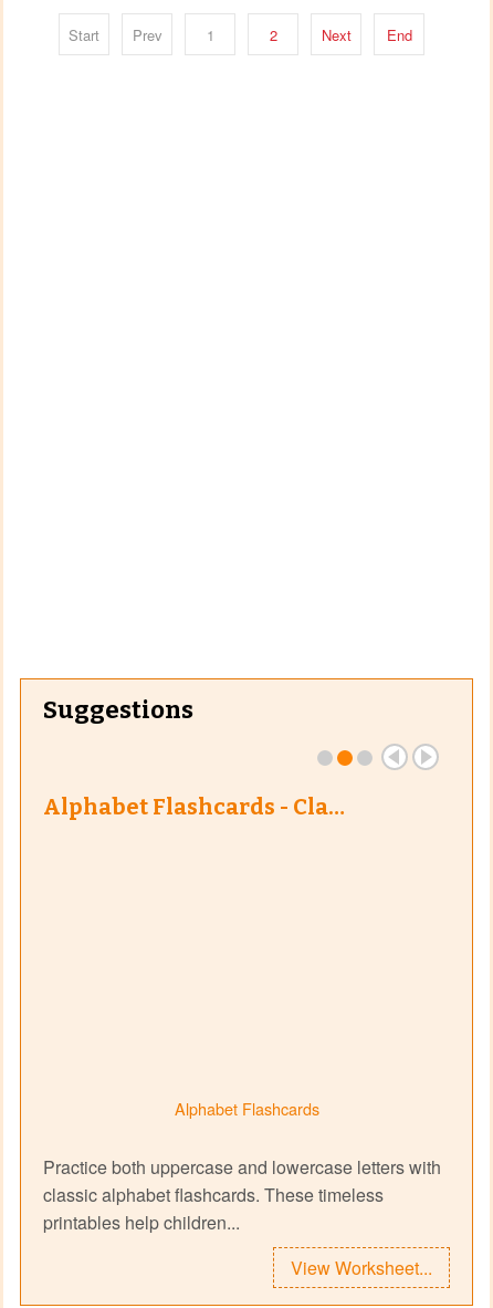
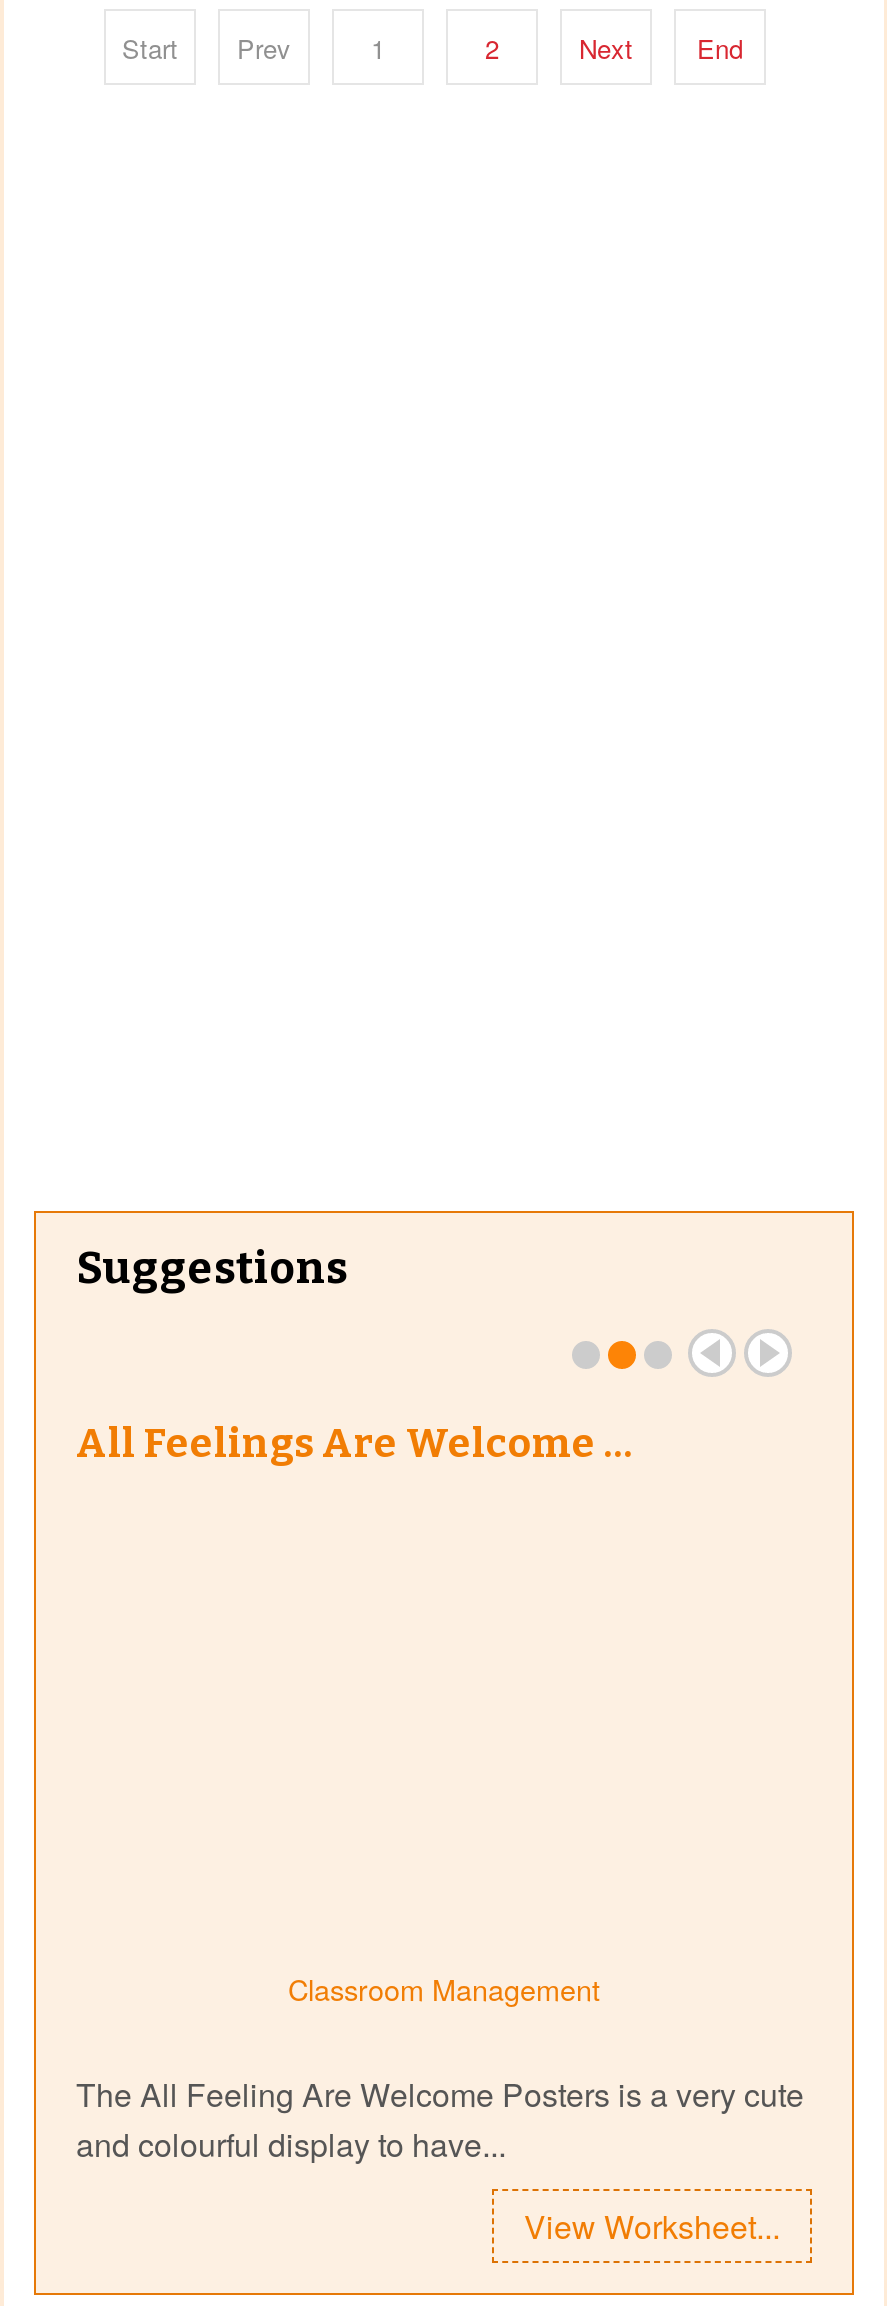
- Alphabet Flashcards - Cla…
+ All Feelings Are Welcome …

- Alphabet Flashcards
+ Classroom Management

- Practice both uppercase and lowercase letters with
- classic alphabet flashcards. These timeless
- printables help children...
+ The All Feeling Are Welcome Posters is a very cute
+ and colourful display to have...
